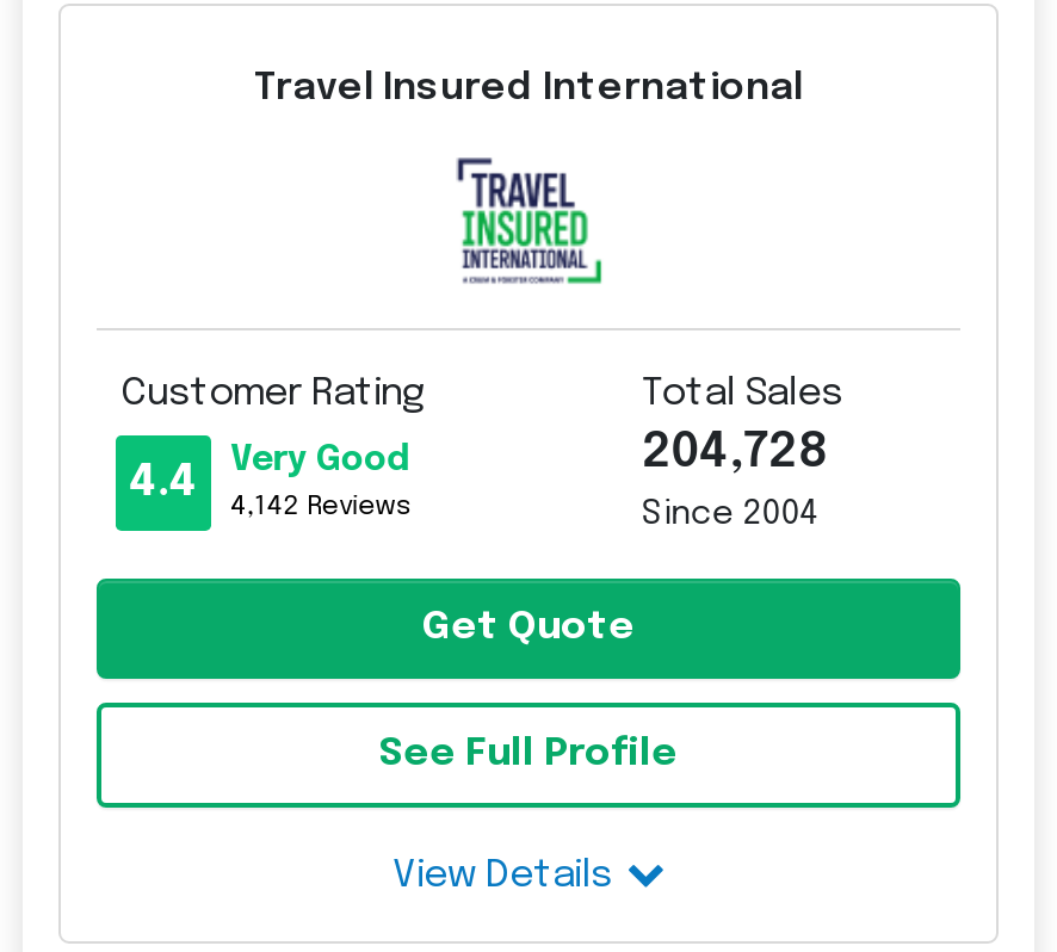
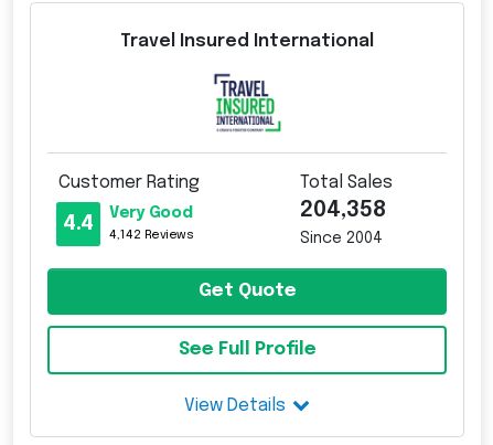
- 204,728
+ 204,358
